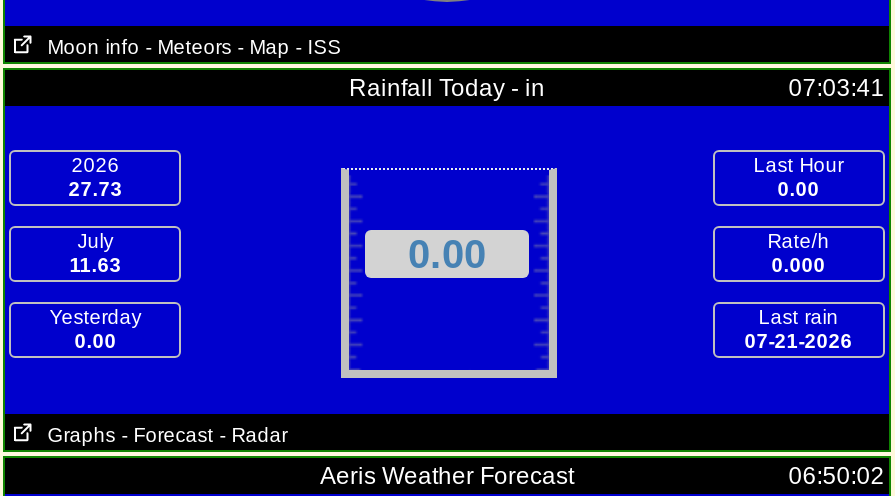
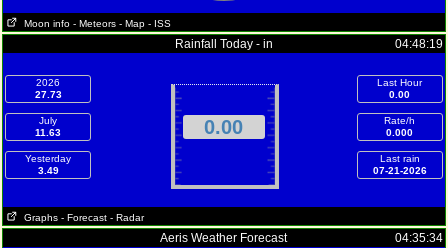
- 07:03:41
+ 04:48:19

- 0.00
+ 3.49

- 06:50:02
+ 04:35:34
